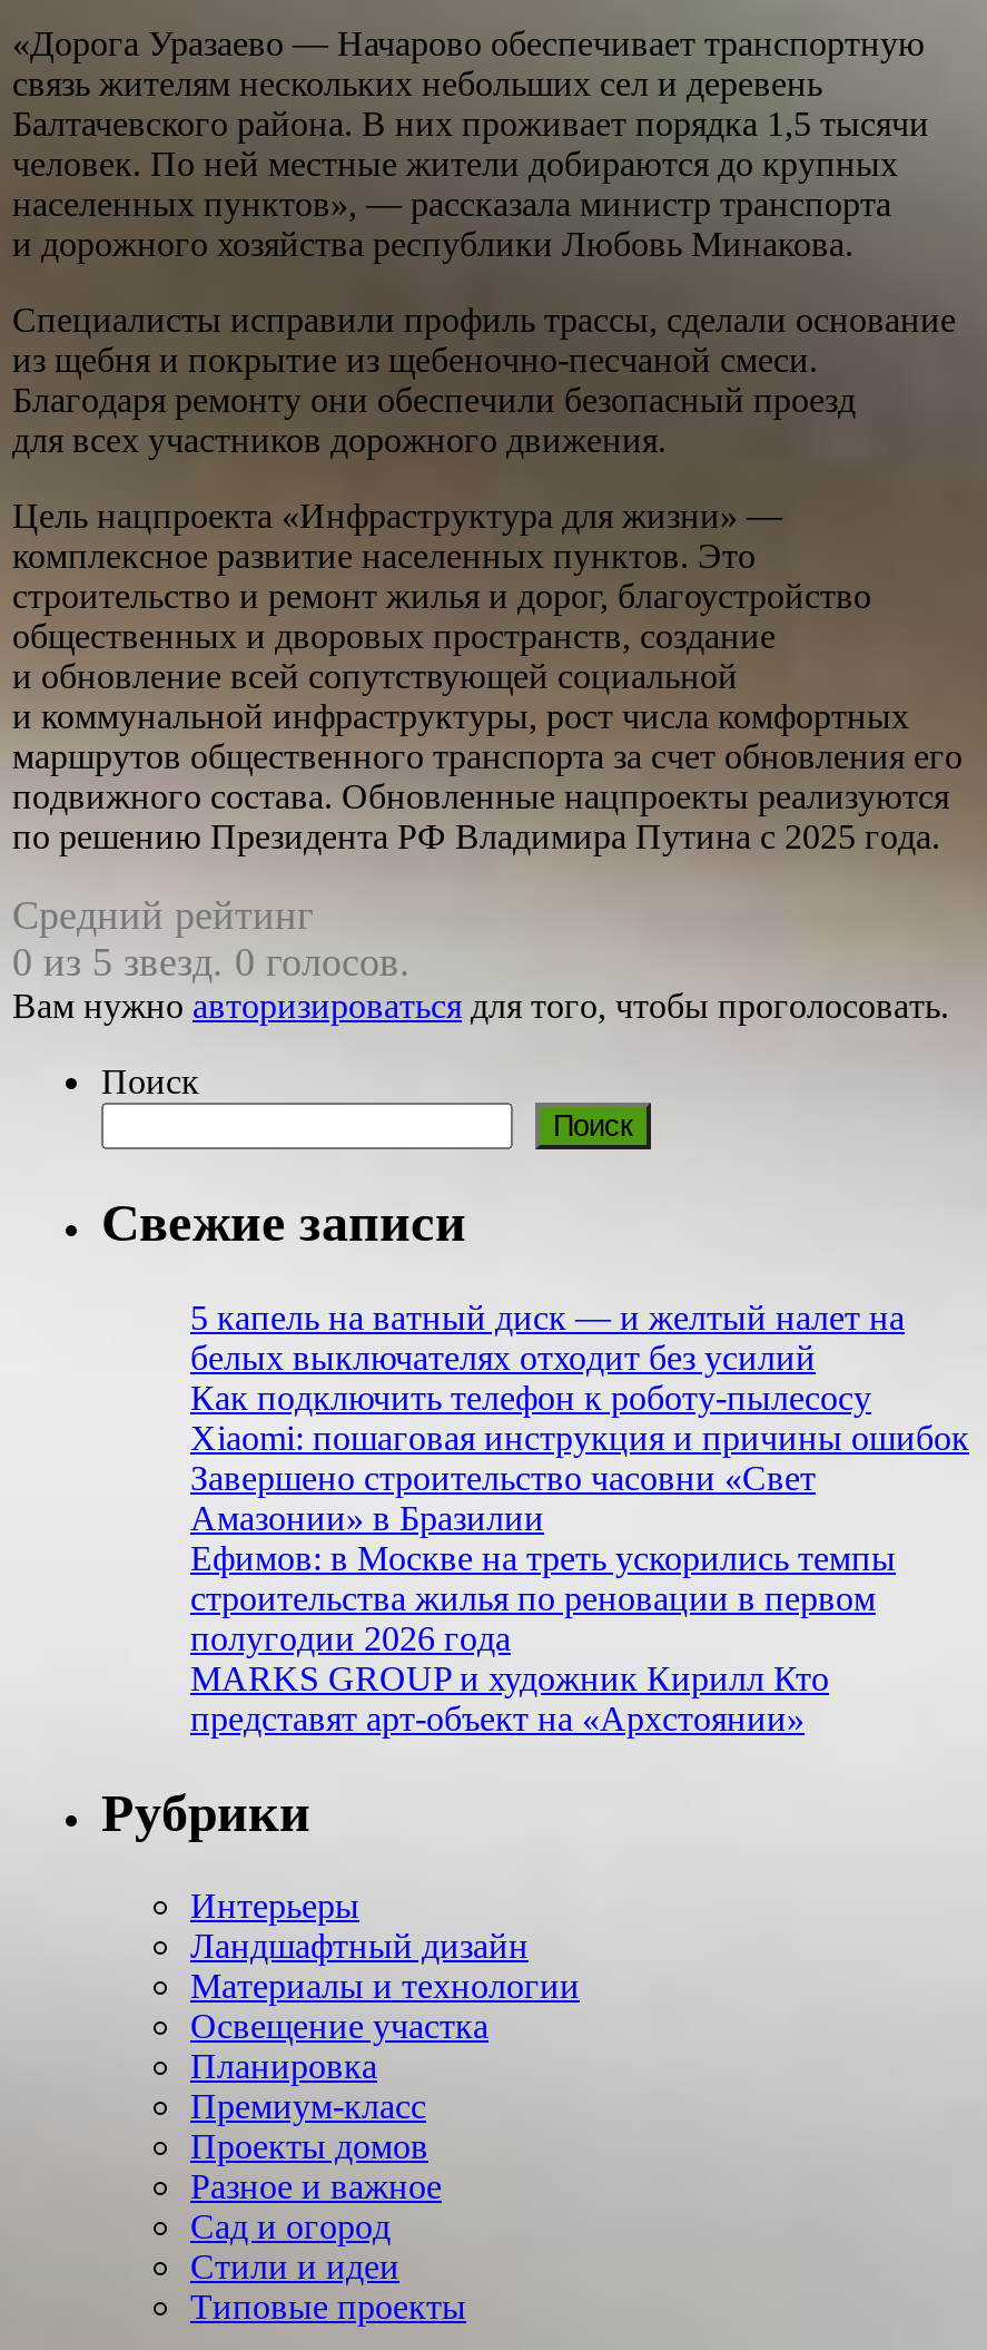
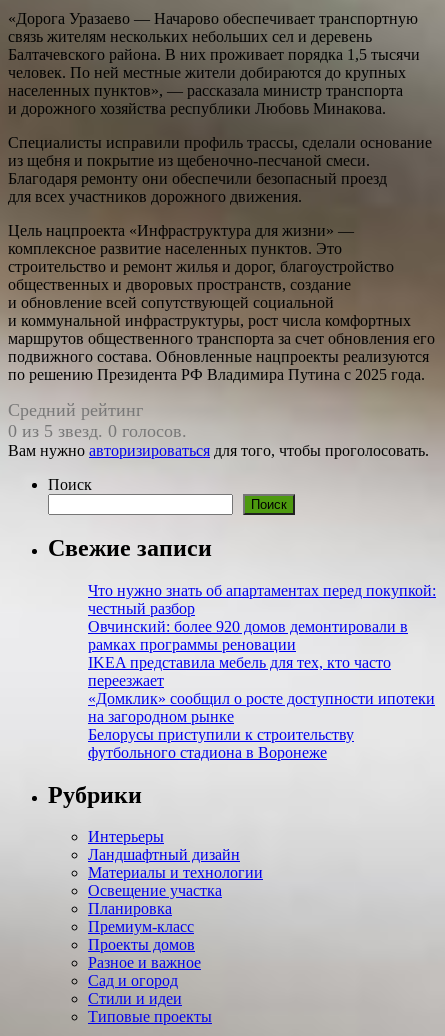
- 5 капель на ватный диск — и желтый налет на
- белых выключателях отходит без усилий
- Как подключить телефон к роботу-пылесосу
- Xiaomi: пошаговая инструкция и причины ошибок
- Завершено строительство часовни «Свет
- Амазонии» в Бразилии
- Ефимов: в Москве на треть ускорились темпы
- строительства жилья по реновации в первом
- полугодии 2026 года
- MARKS GROUP и художник Кирилл Кто
- представят арт-объект на «Архстоянии»
+ Что нужно знать об апартаментах перед покупкой:
+ честный разбор
+ Овчинский: более 920 домов демонтировали в
+ рамках программы реновации
+ IKEA представила мебель для тех, кто часто
+ переезжает
+ «Домклик» сообщил о росте доступности ипотеки
+ на загородном рынке
+ Белорусы приступили к строительству
+ футбольного стадиона в Воронеже
